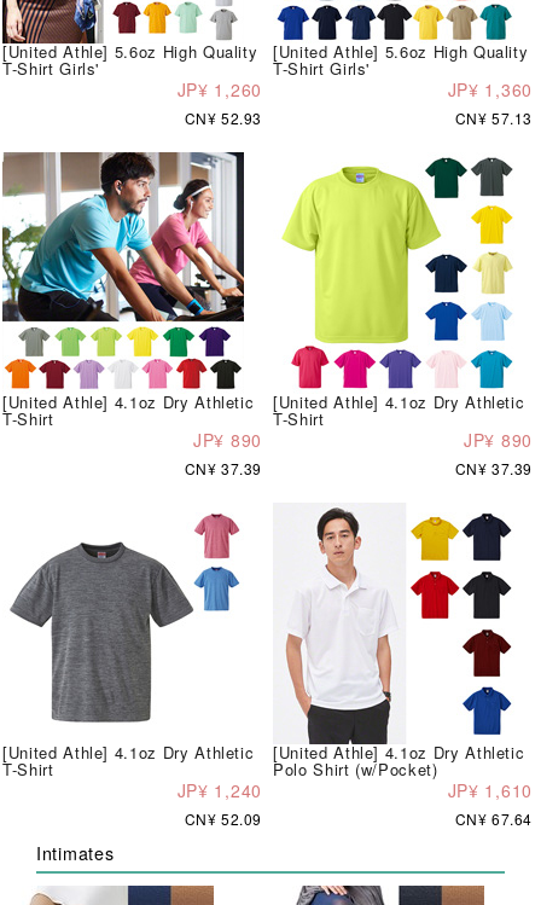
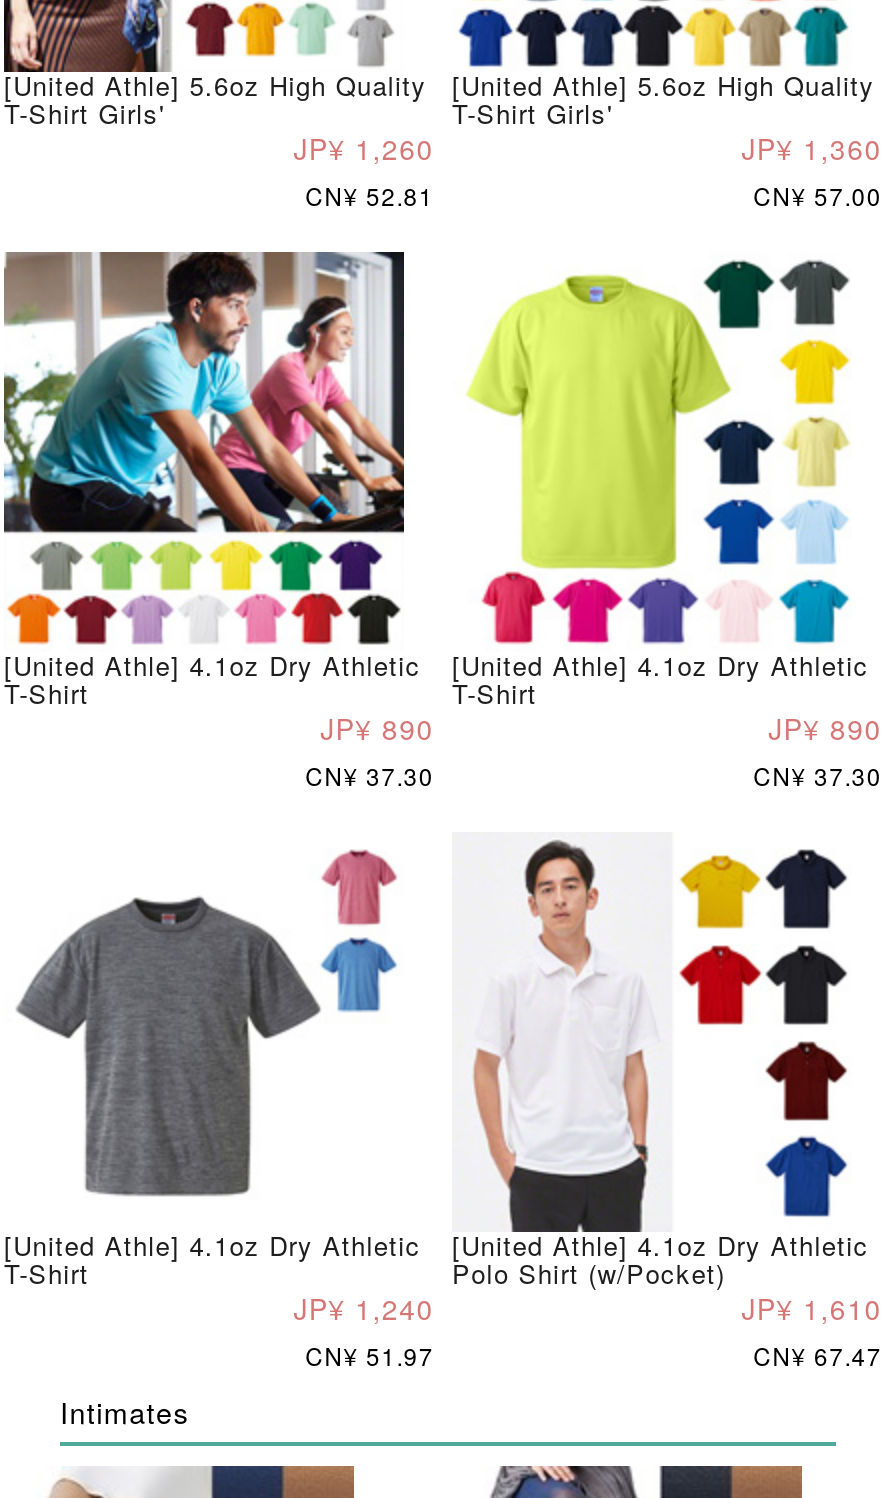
- CN¥ 52.93
+ CN¥ 52.81

- CN¥ 57.13
+ CN¥ 57.00

- CN¥ 37.39
+ CN¥ 37.30

- CN¥ 37.39
+ CN¥ 37.30

- CN¥ 52.09
+ CN¥ 51.97

- CN¥ 67.64
+ CN¥ 67.47
